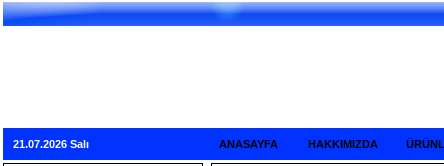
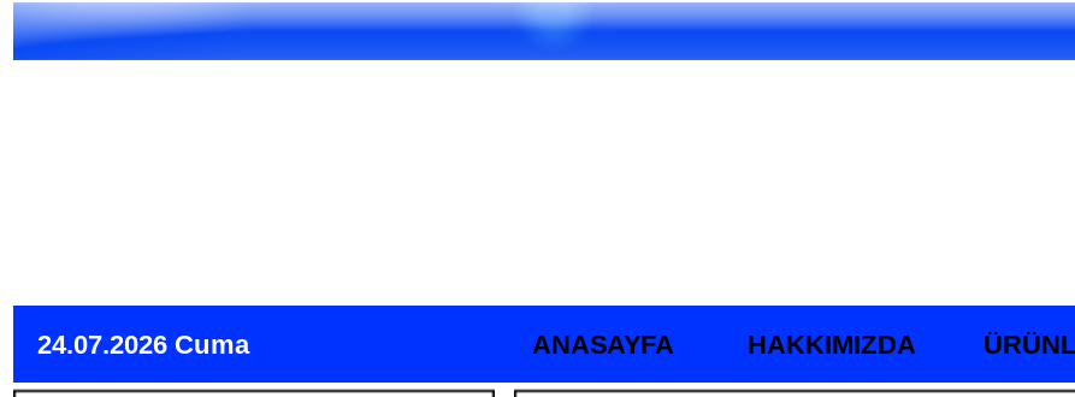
- 21.07.2026 Salı
+ 24.07.2026 Cuma
